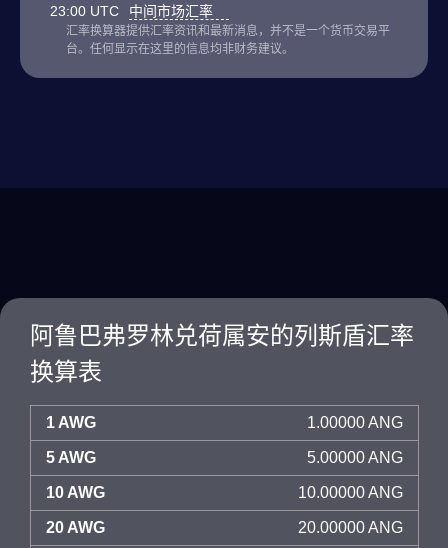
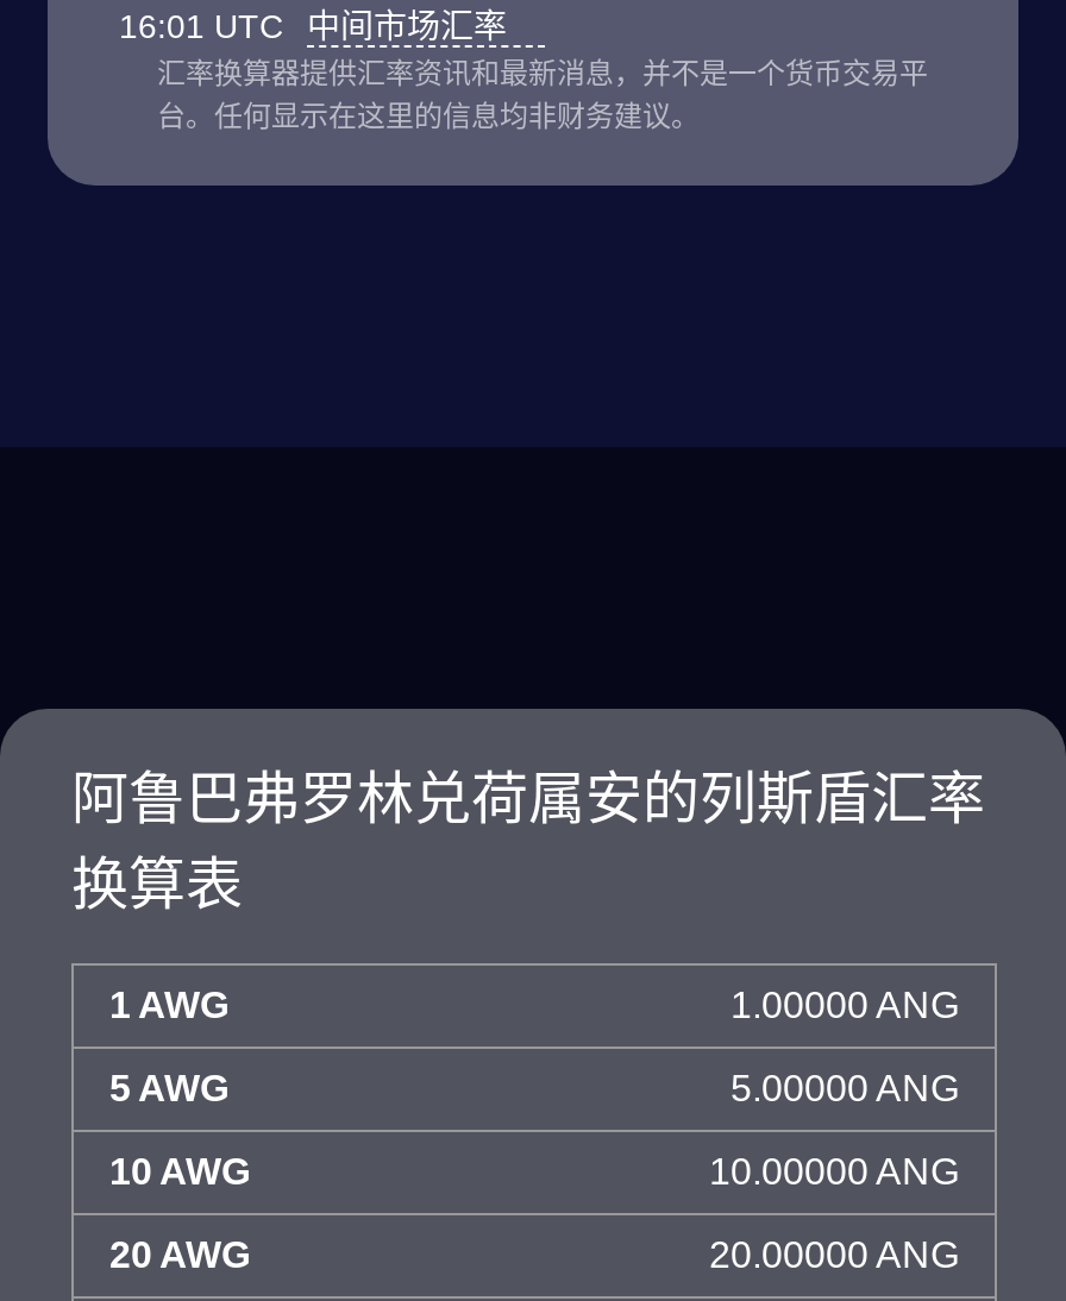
- 23:00 UTC 中间市场汇率
+ 16:01 UTC 中间市场汇率
